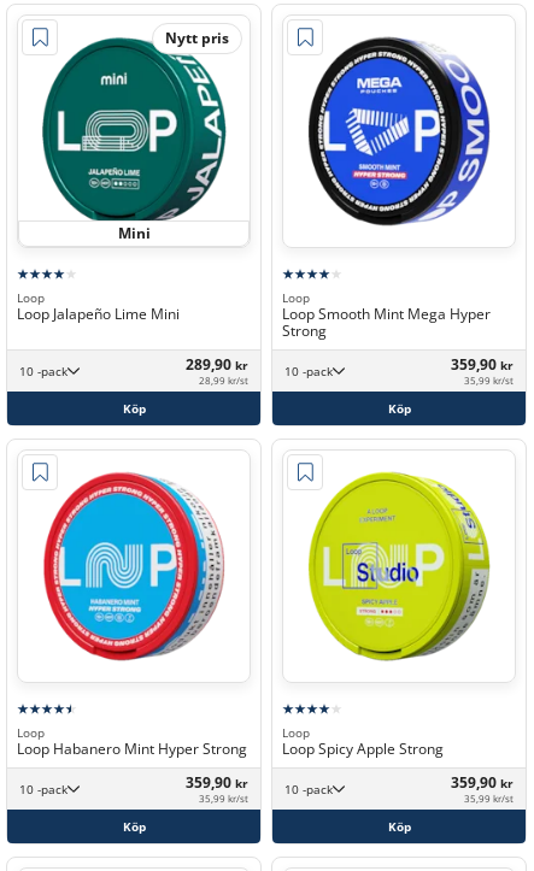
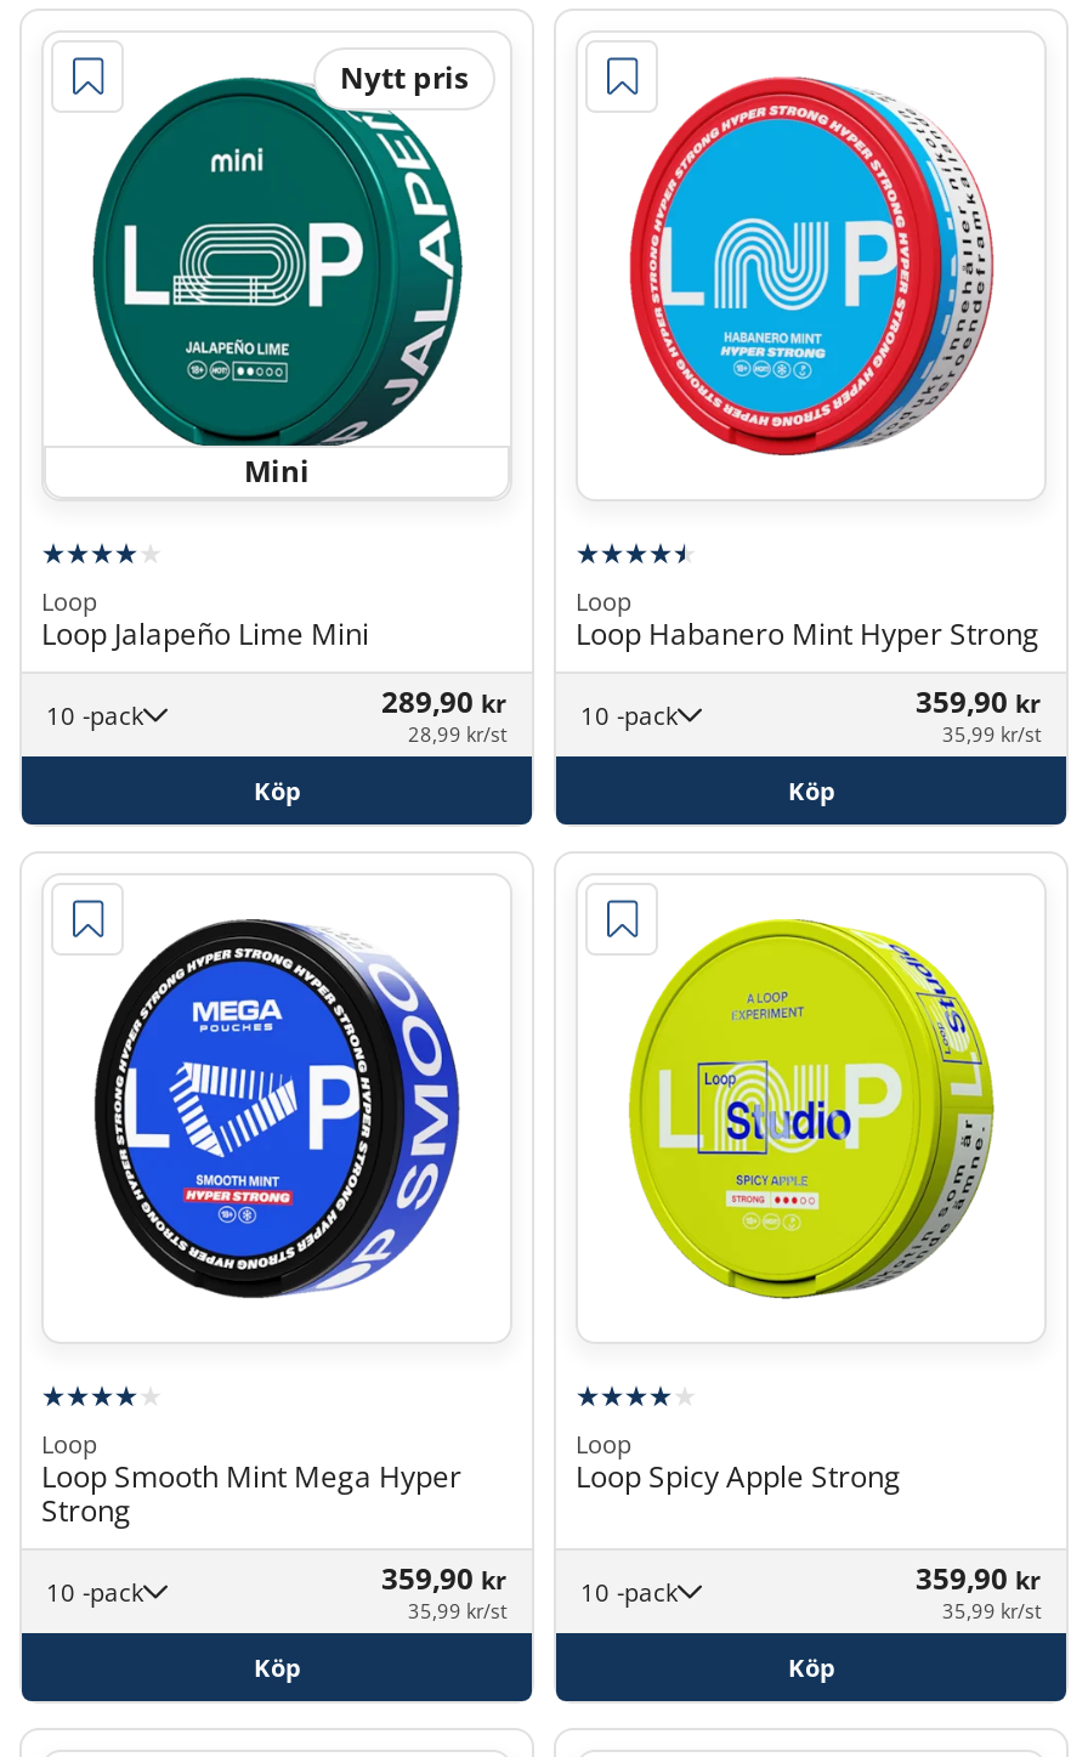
moved down: [image]

moved down: Loop Smooth Mint Mega Hyper | Strong

moved up: [image]

moved up: Loop Habanero Mint Hyper Strong
